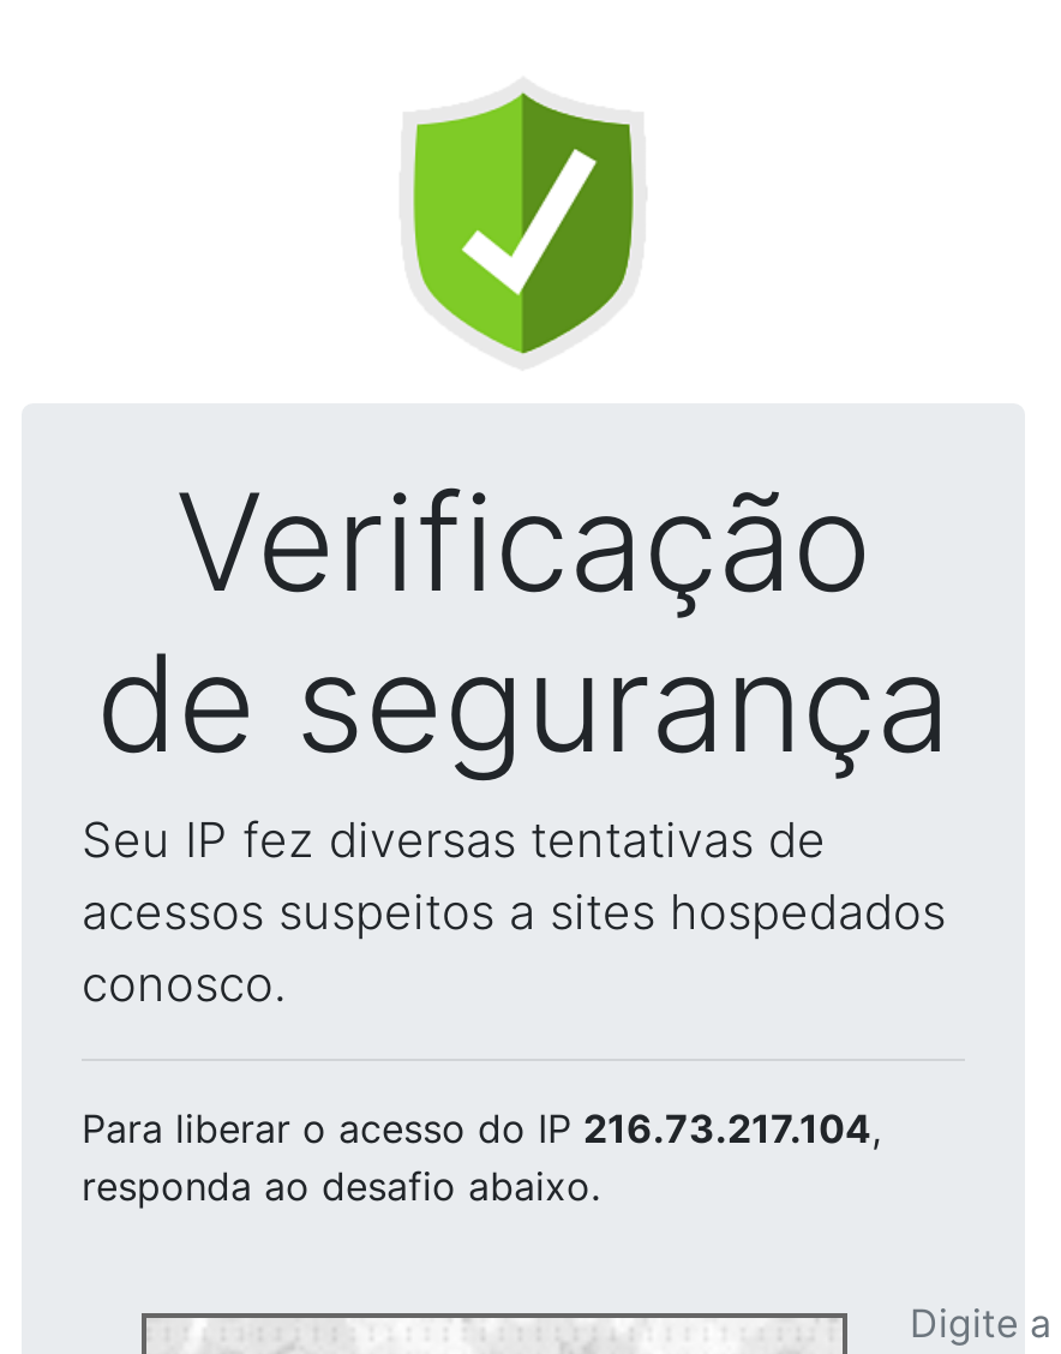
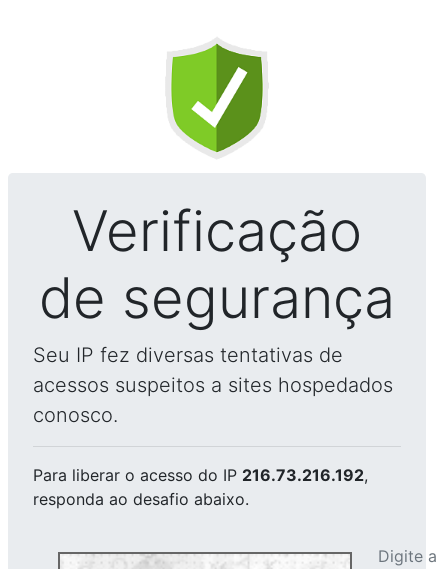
- Para liberar o acesso do IP 216.73.217.104,
+ Para liberar o acesso do IP 216.73.216.192,
